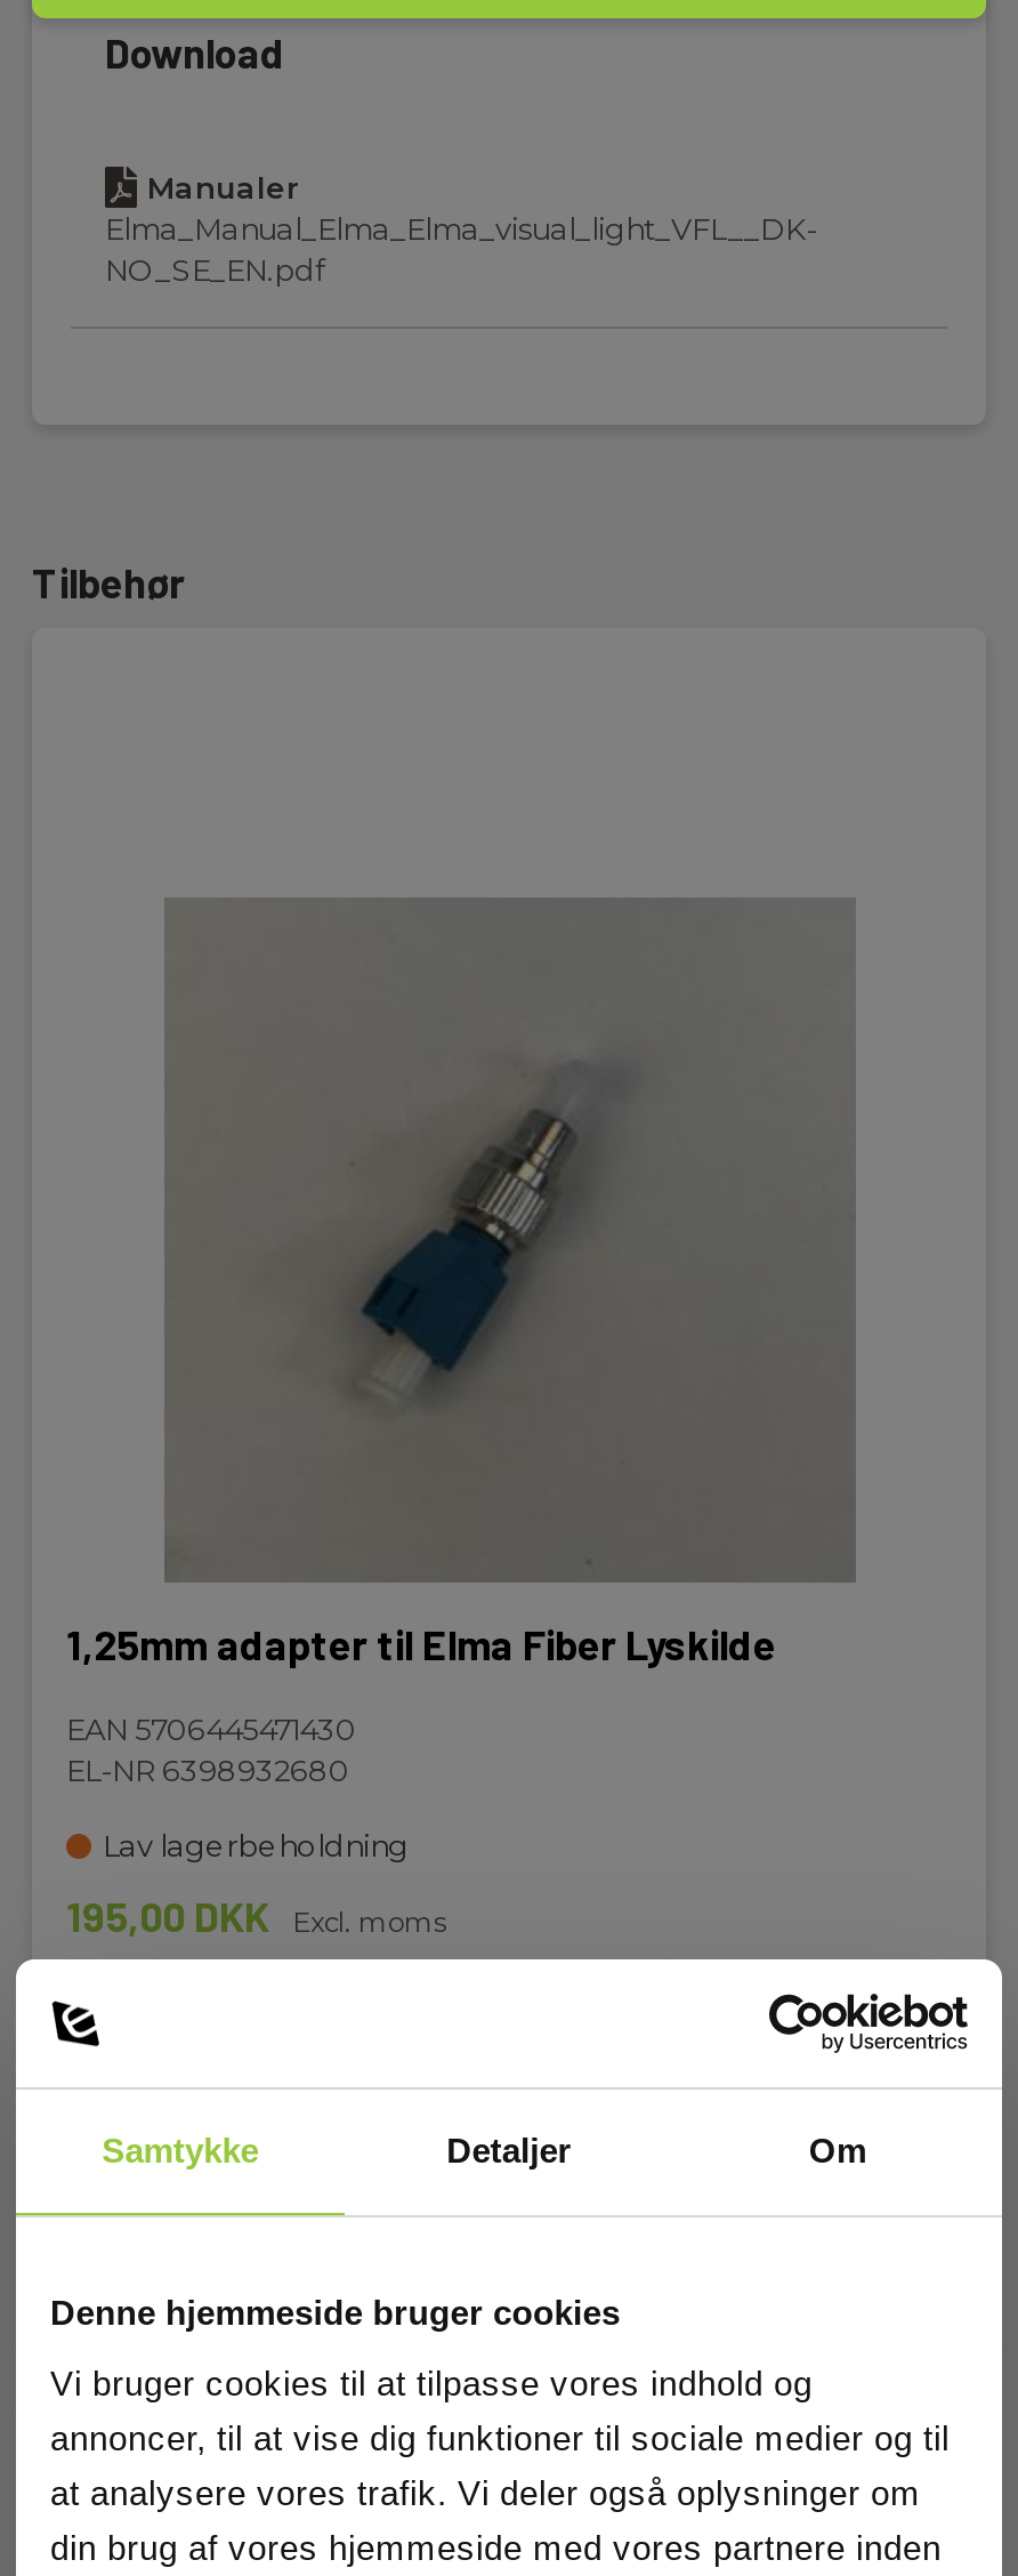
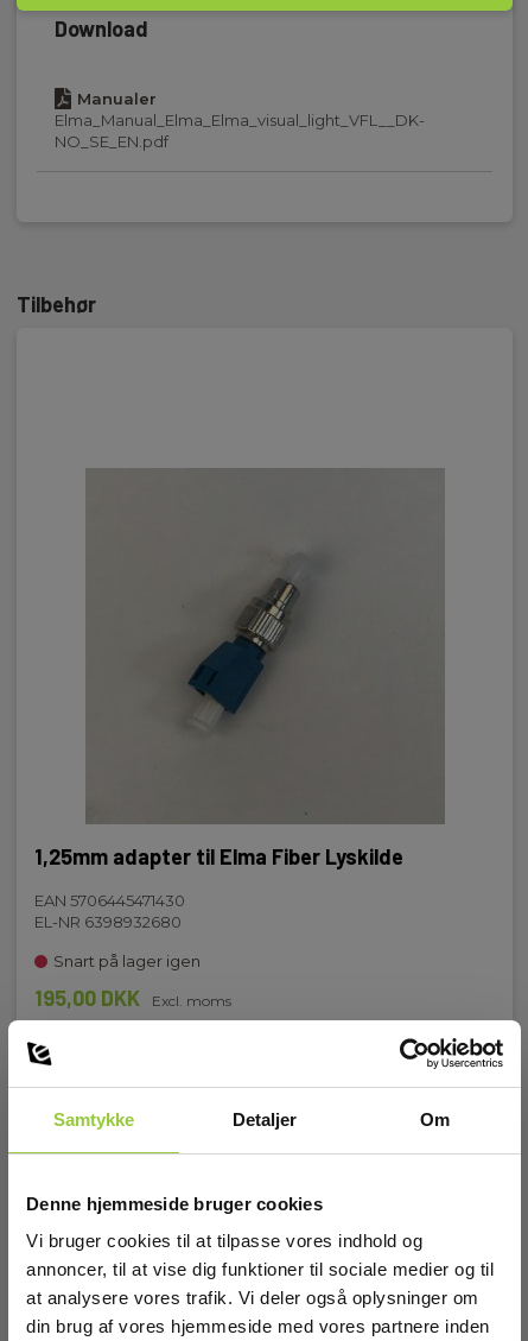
- Lav lagerbeholdning
+ Snart på lager igen
